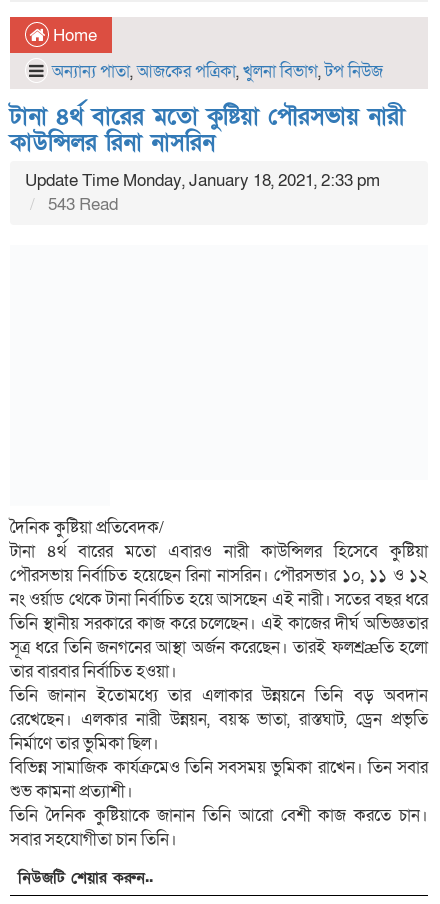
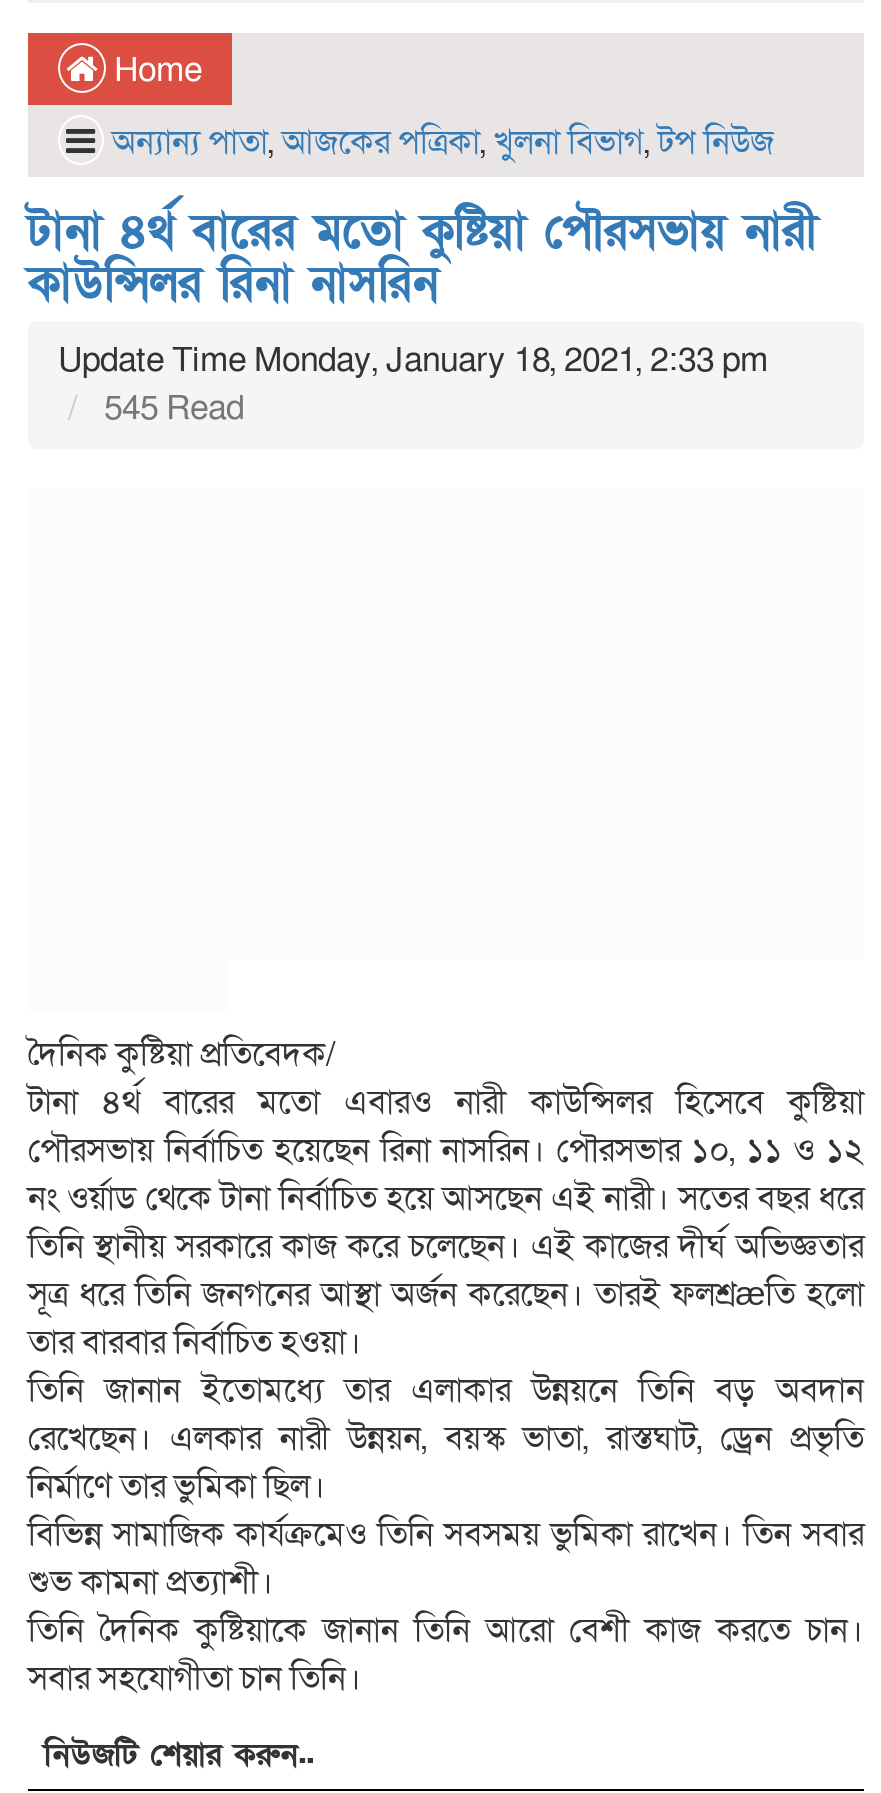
- 543 Read
+ 545 Read
